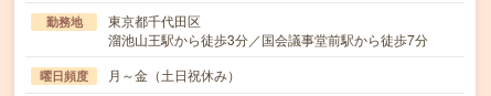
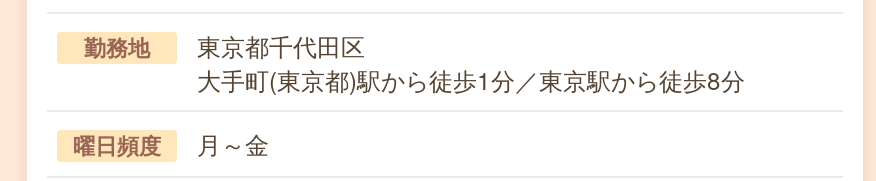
- 溜池山王駅から徒歩3分／国会議事堂前駅から徒歩7分
+ 大手町(東京都)駅から徒歩1分／東京駅から徒歩8分

- 月～金（土日祝休み）
+ 月～金
